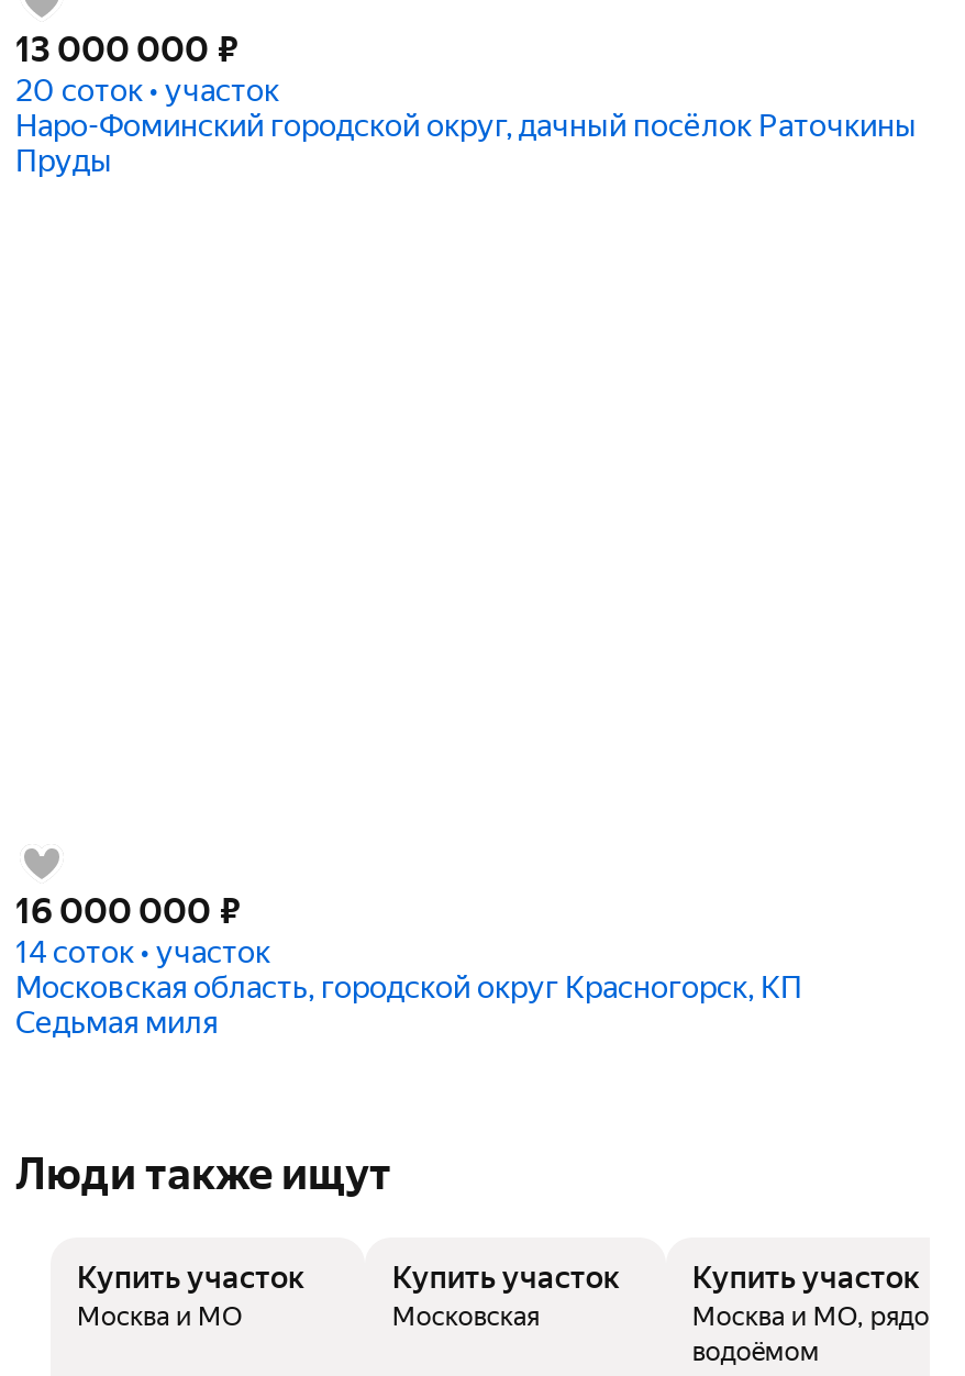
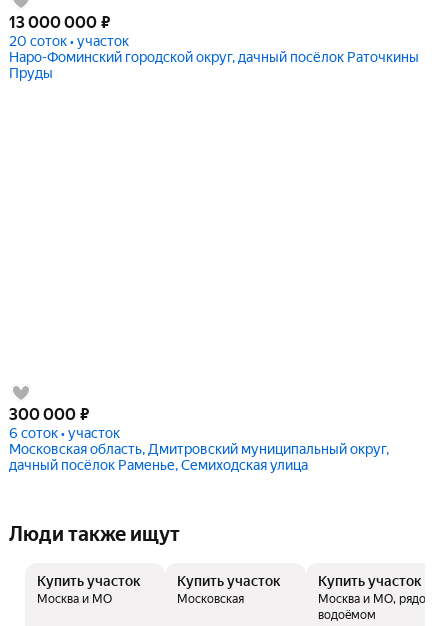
- 16 000 000 ₽
- 14 соток • участок
- Московская область, городской округ Красногорск, КП
- Седьмая миля
+ 300 000 ₽
+ 6 соток • участок
+ Московская область, Дмитровский муниципальный округ,
+ дачный посёлок Раменье, Семиходская улица
